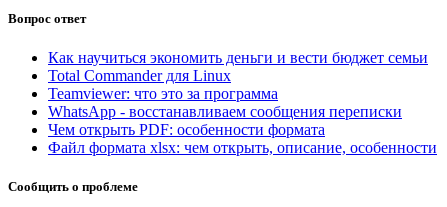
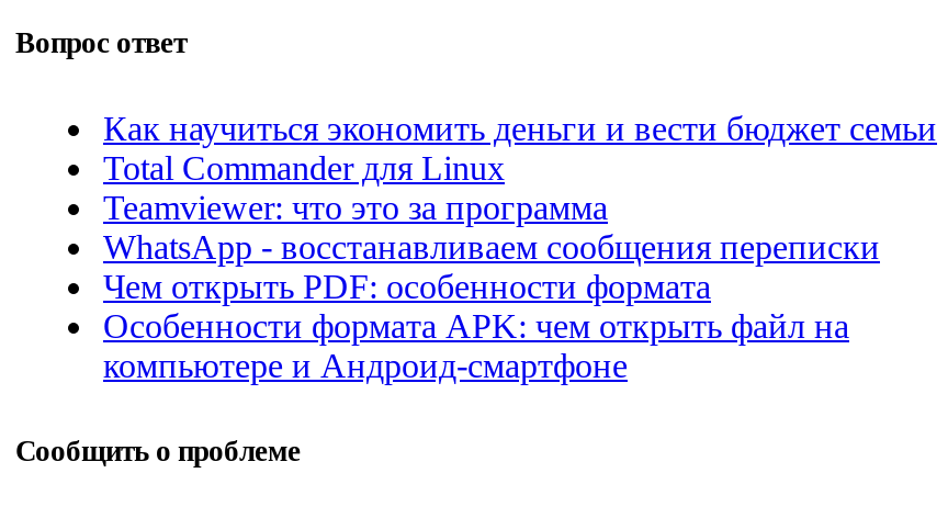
- Файл формата xlsx: чем открыть, описание, особенности
+ Особенности формата APK: чем открыть файл на
+ компьютере и Андроид-смартфоне
